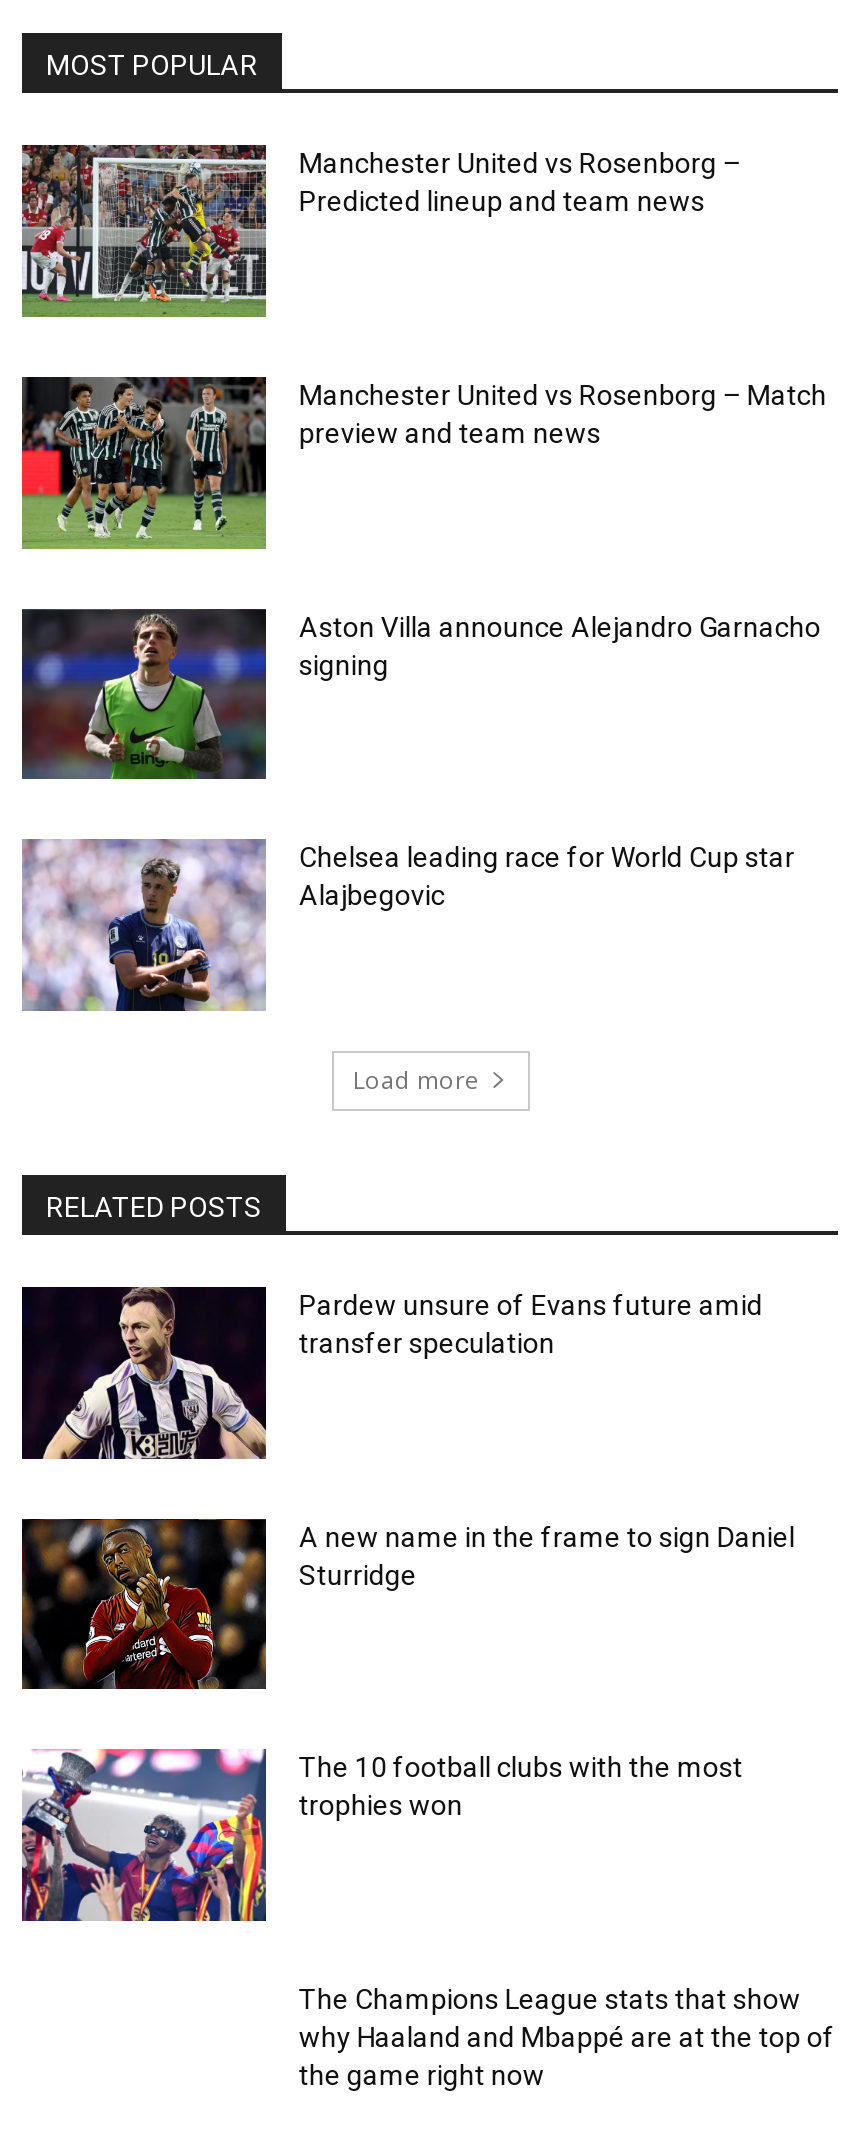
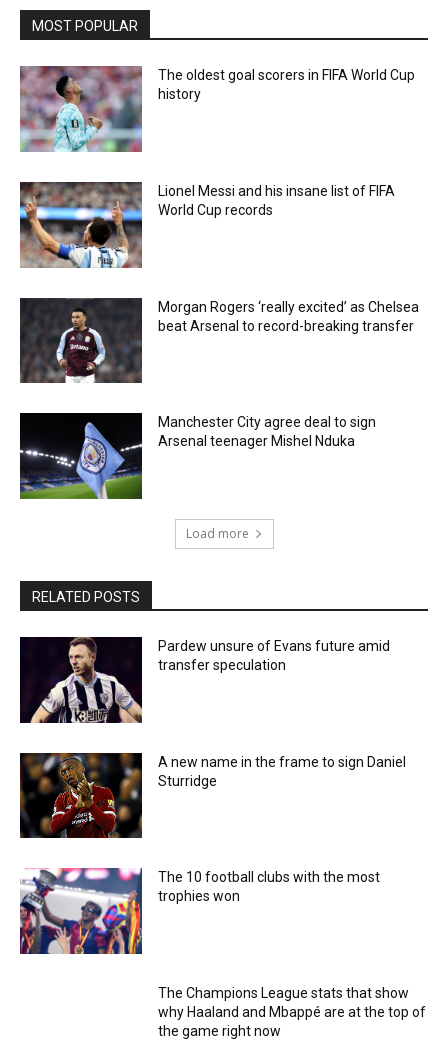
- [image]
- Manchester United vs Rosenborg –
- Predicted lineup and team news
+ [image]
+ The oldest goal scorers in FIFA World Cup
+ history

- [image]
- Manchester United vs Rosenborg – Match
- preview and team news
+ [image]
+ Lionel Messi and his insane list of FIFA
+ World Cup records

- [image]
- Aston Villa announce Alejandro Garnacho
- signing
+ [image]
+ Morgan Rogers ‘really excited’ as Chelsea
+ beat Arsenal to record-breaking transfer

- [image]
- Chelsea leading race for World Cup star
- Alajbegovic
+ [image]
+ Manchester City agree deal to sign
+ Arsenal teenager Mishel Nduka
